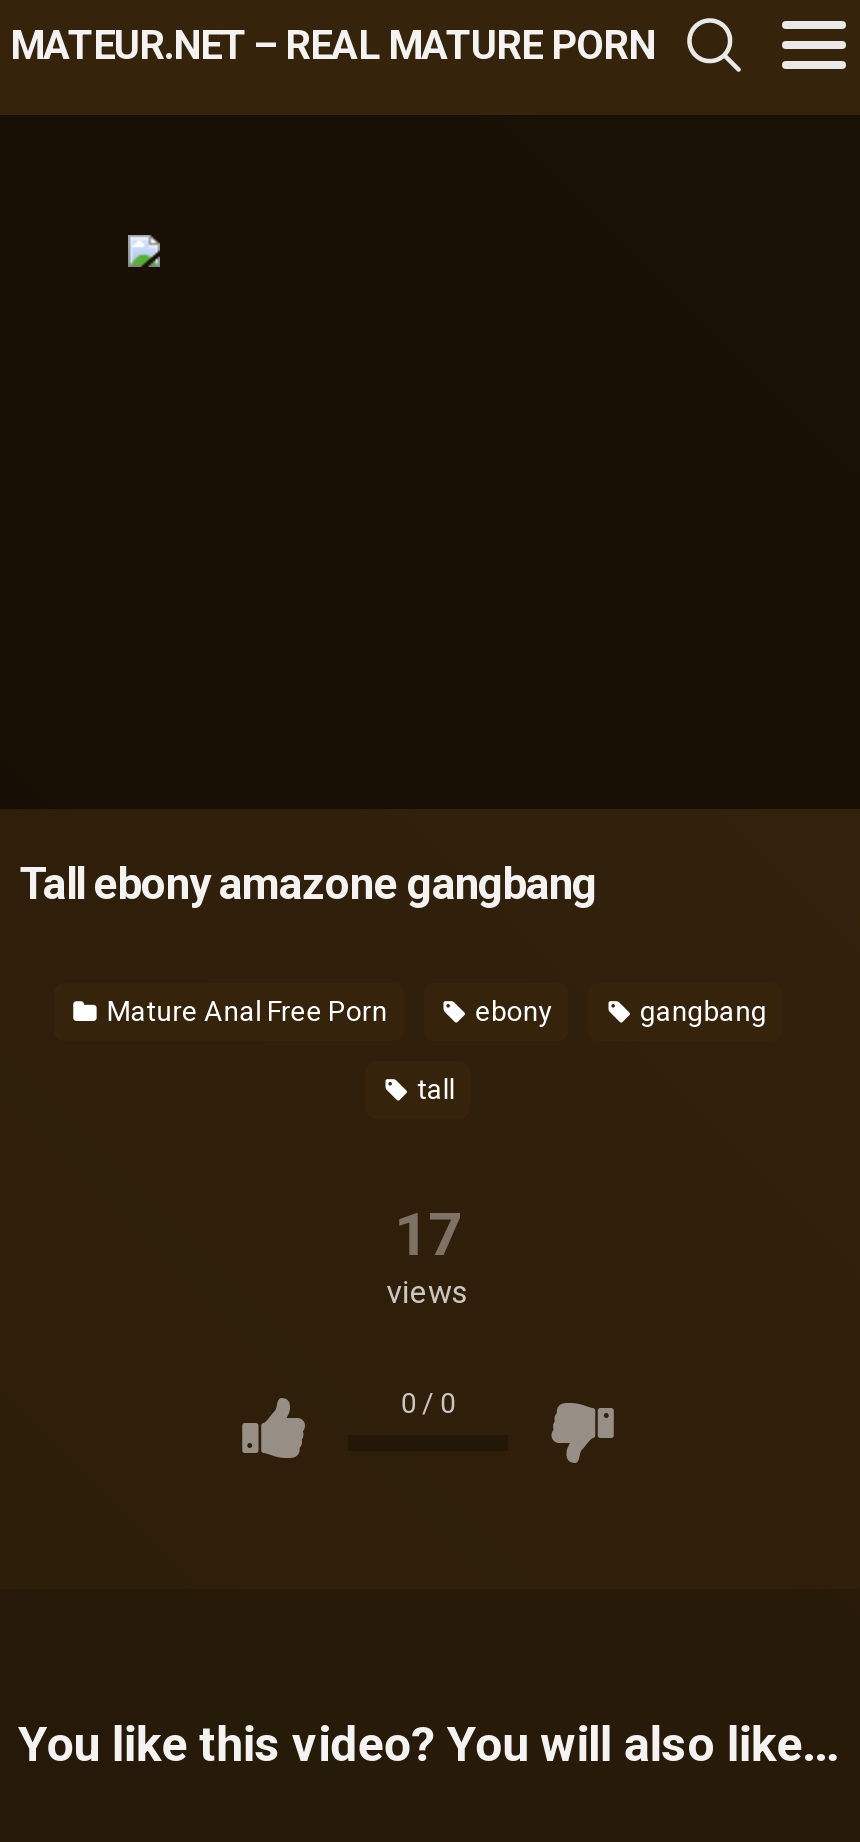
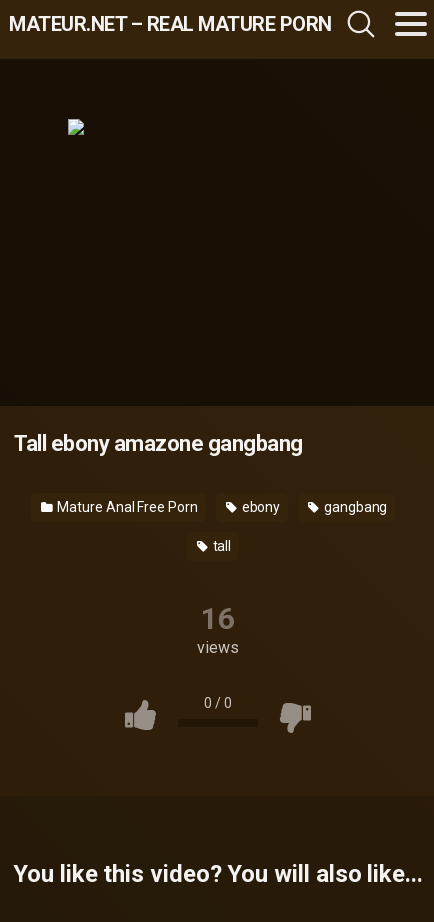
- 17
+ 16
